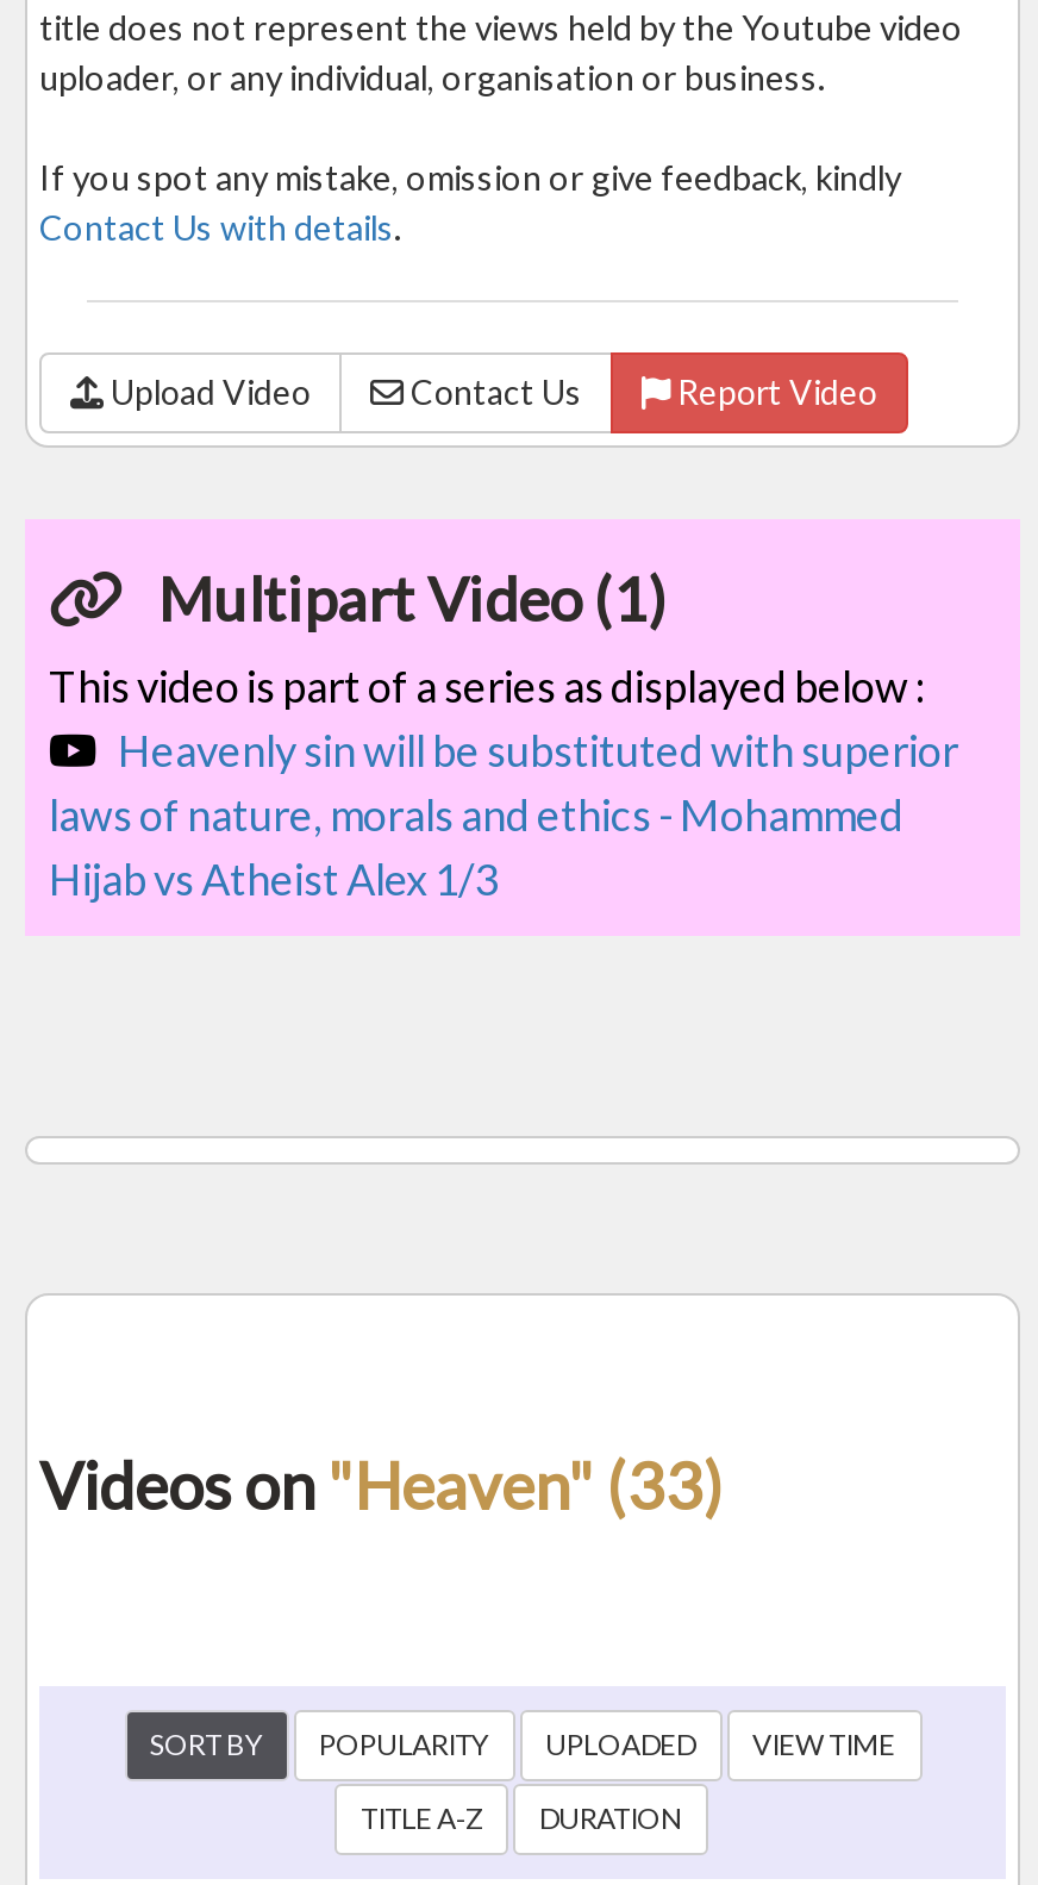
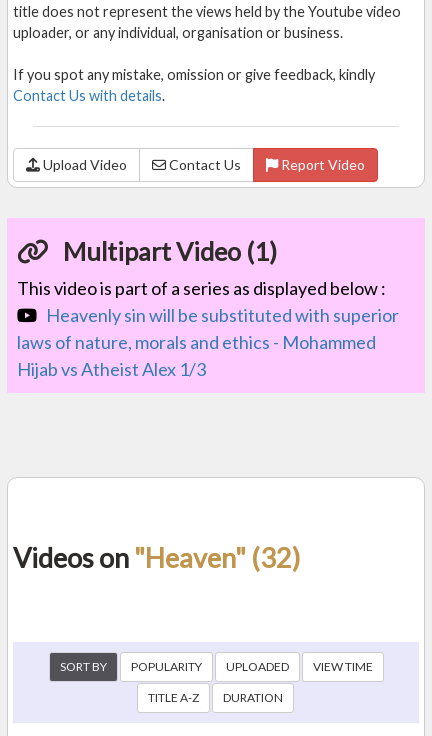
- Videos on "Heaven" (33)
+ Videos on "Heaven" (32)
